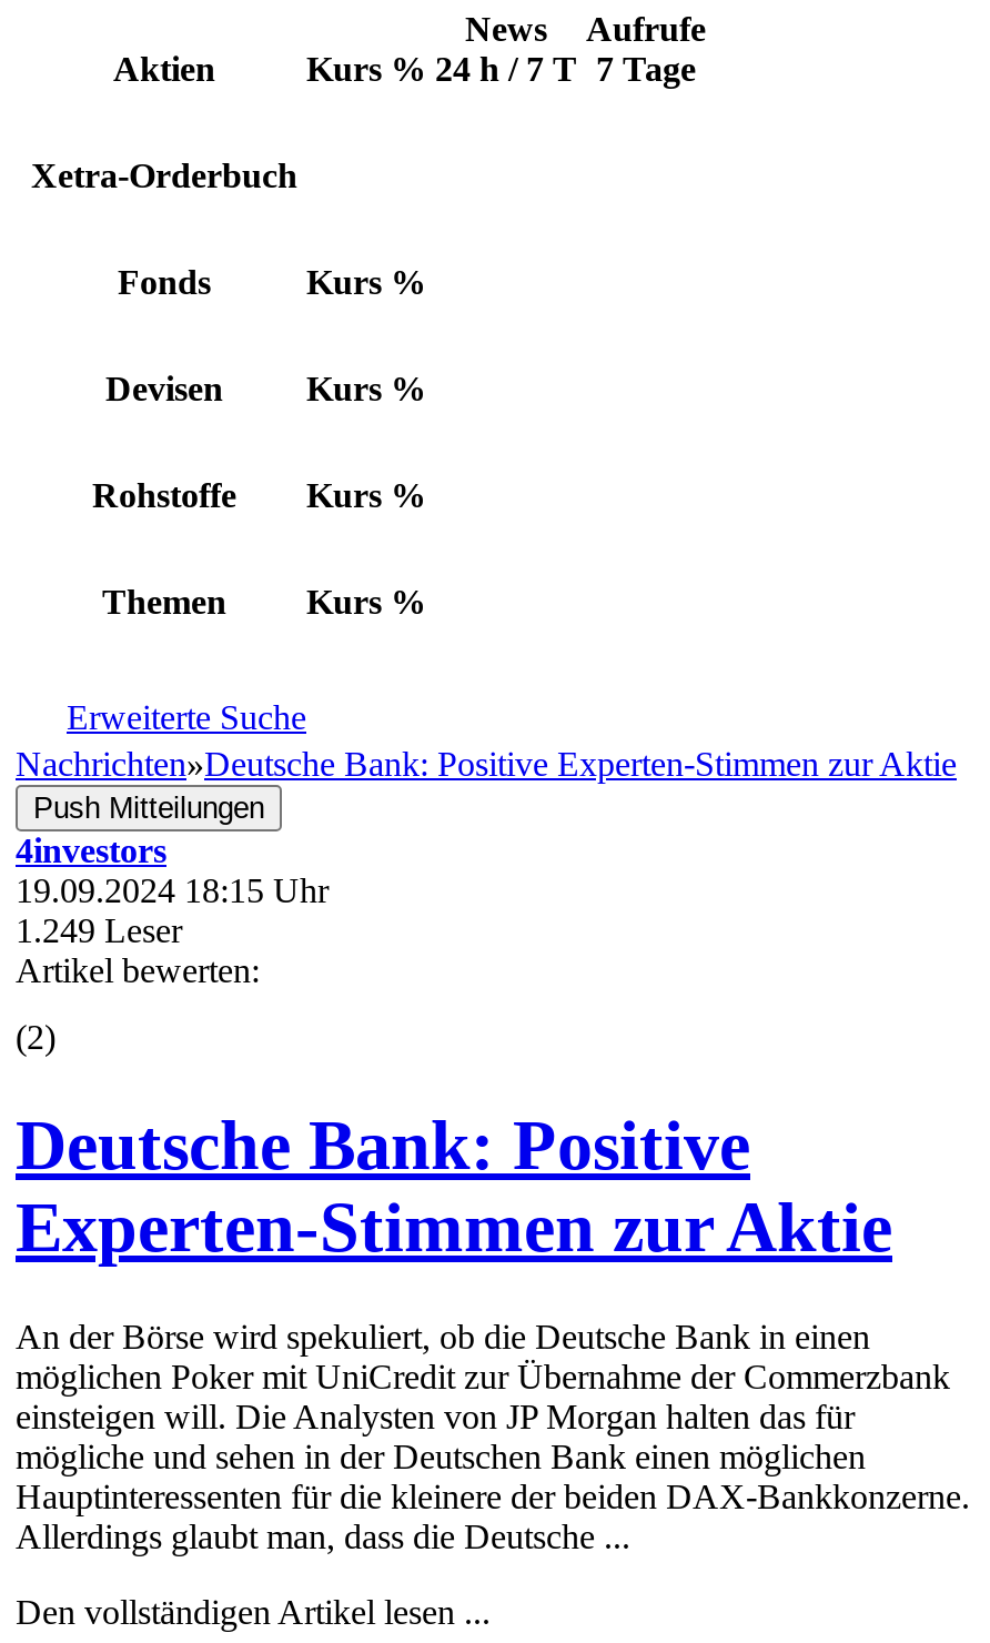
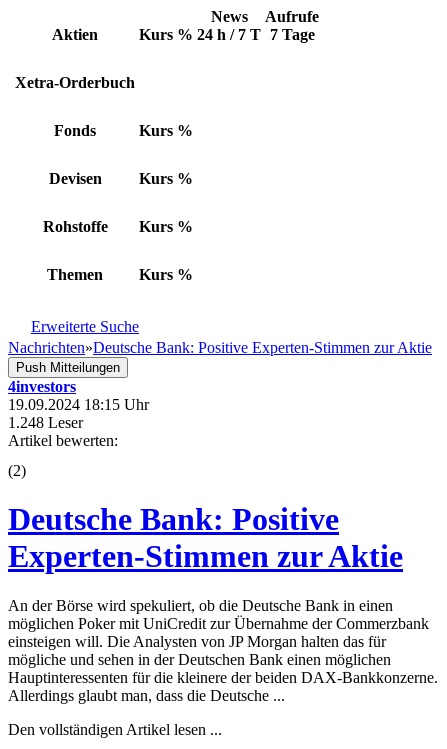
- 1.249 Leser
+ 1.248 Leser
